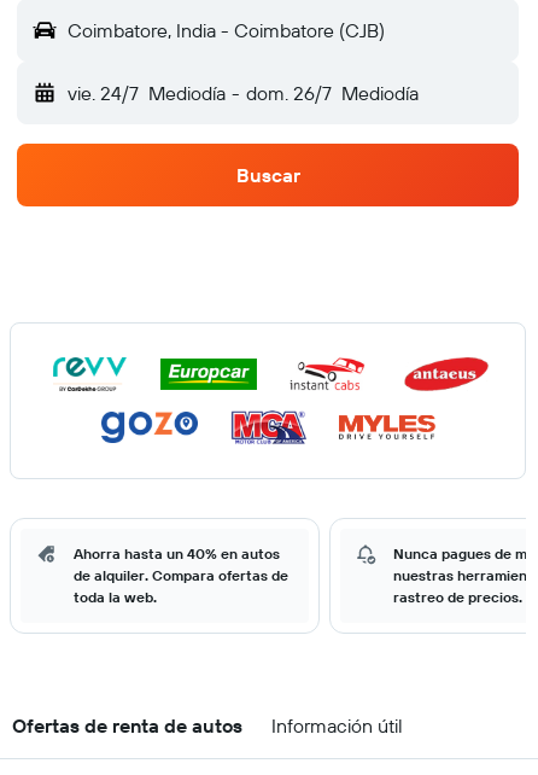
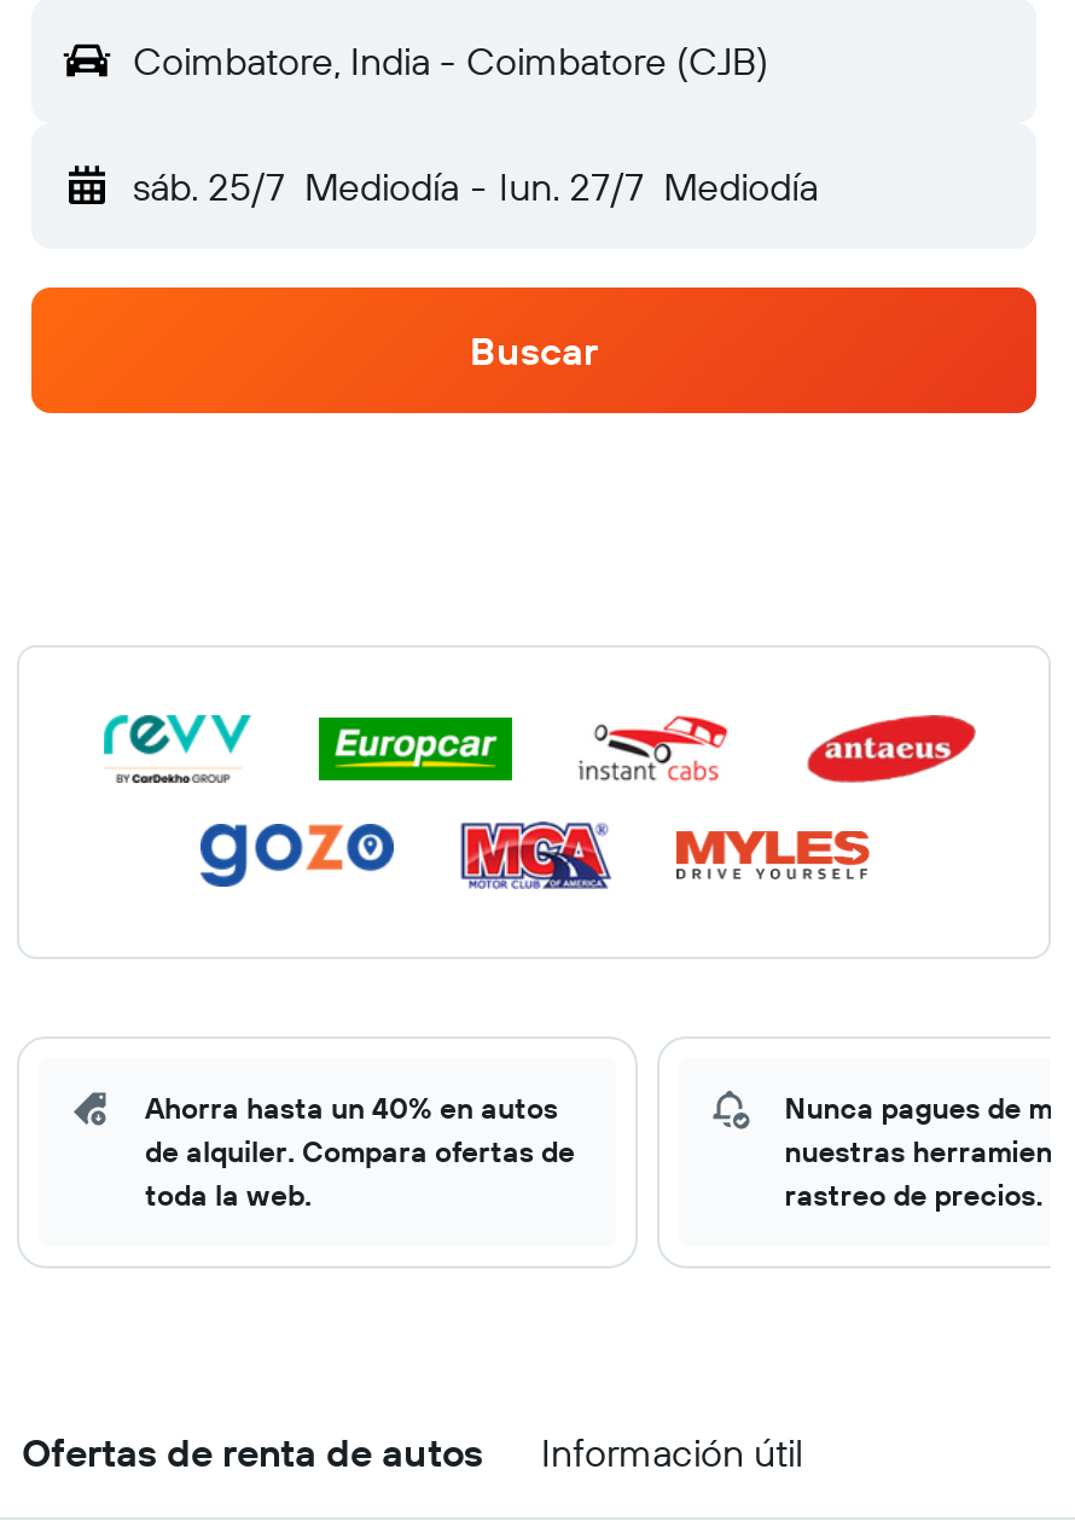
- vie. 24/7 Mediodía - dom. 26/7 Mediodía
+ sáb. 25/7 Mediodía - lun. 27/7 Mediodía
